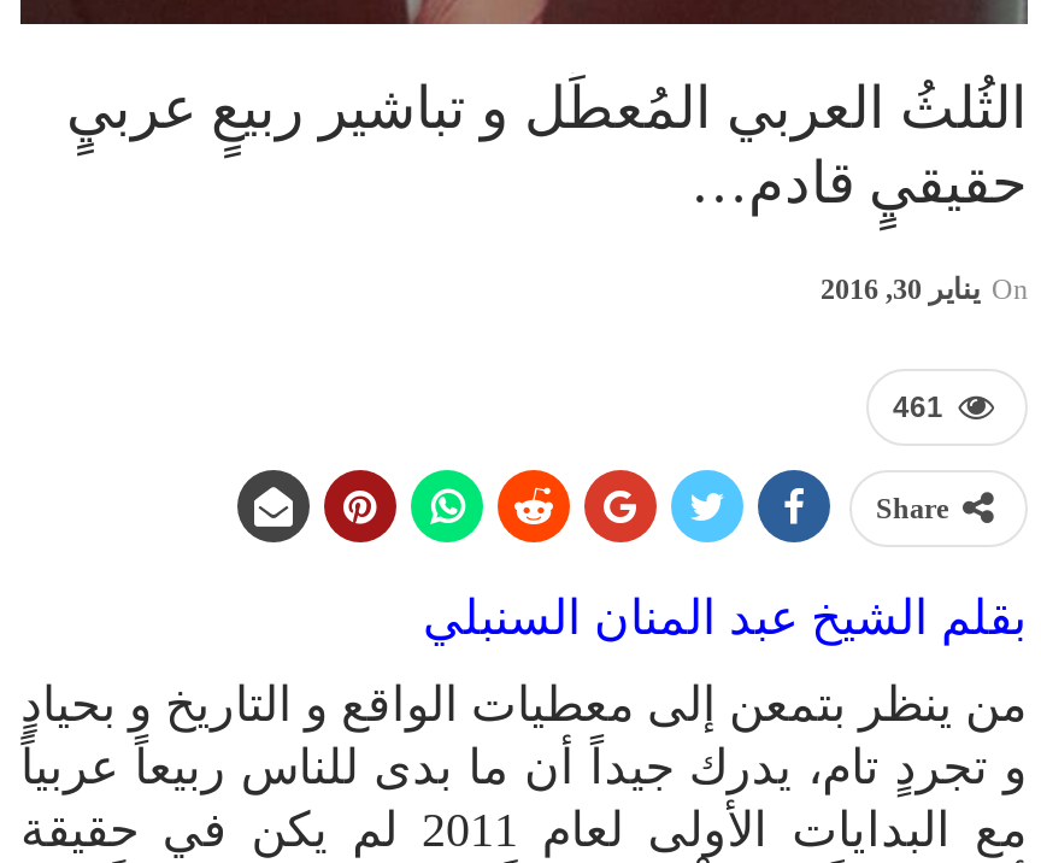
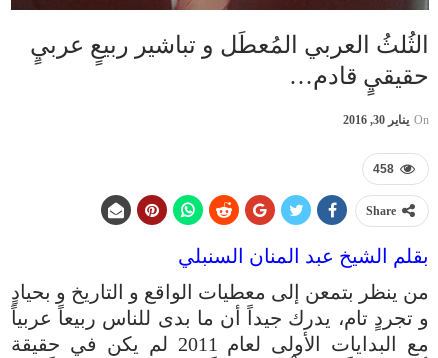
- 461
+ 458
